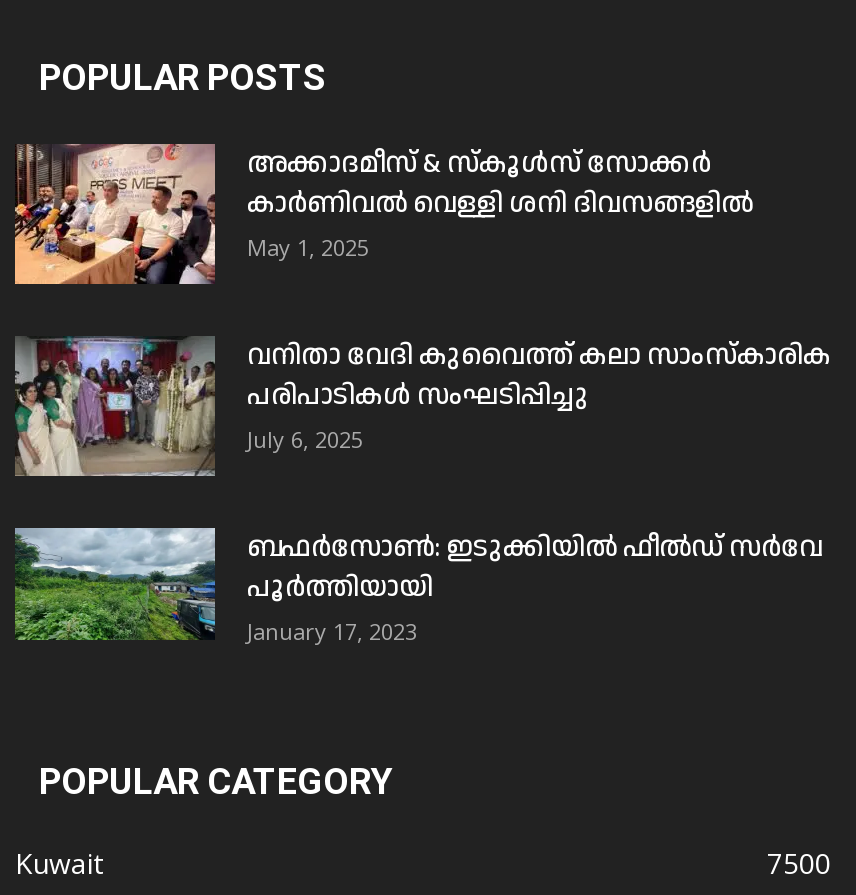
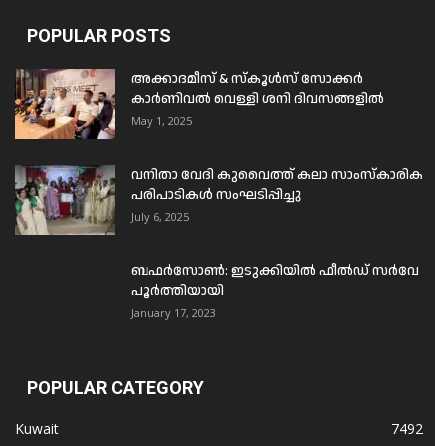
- [image]

- 7500
+ 7492
